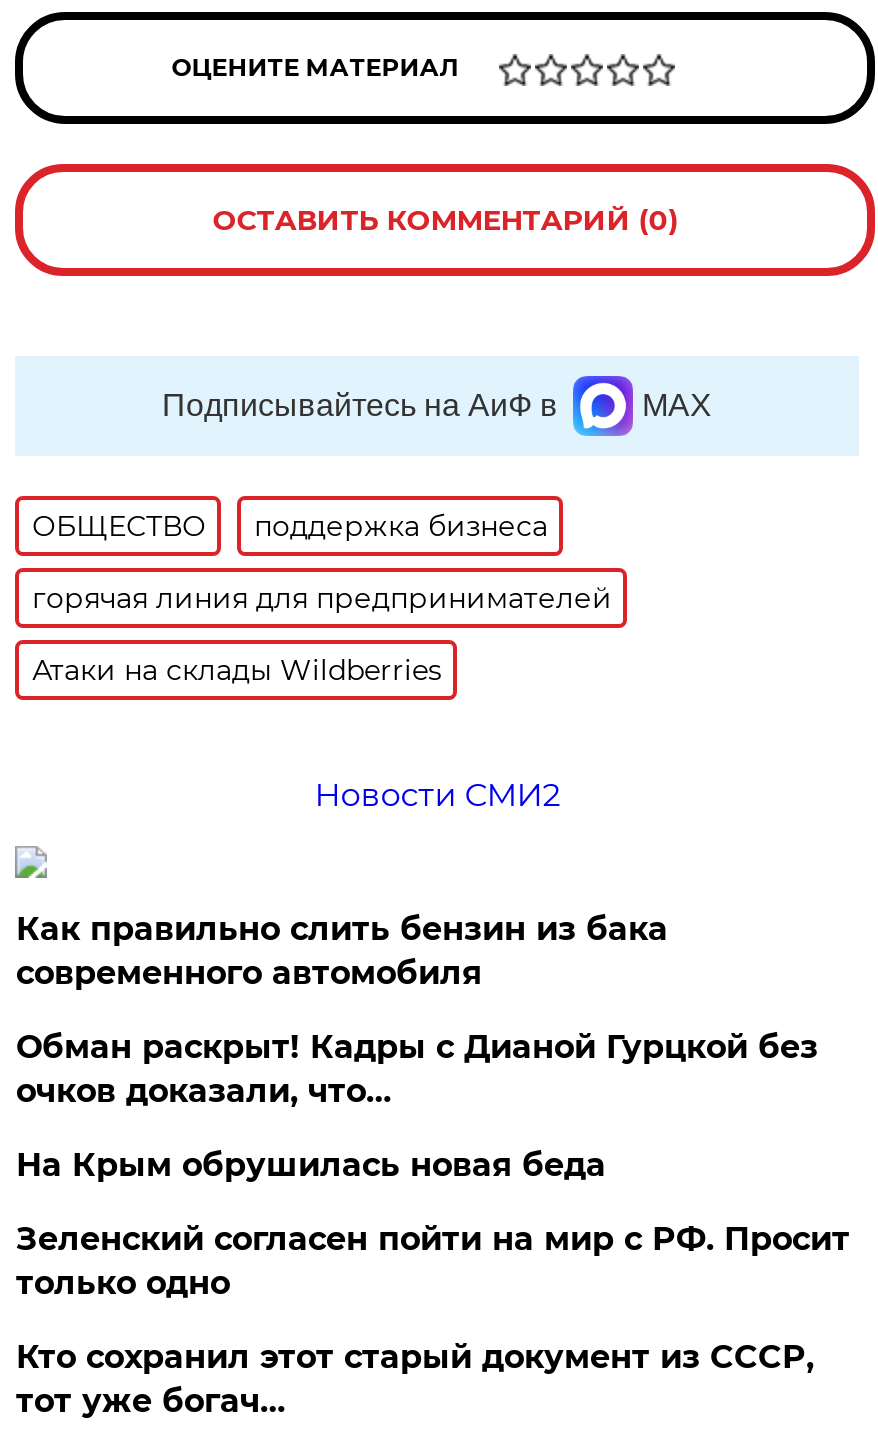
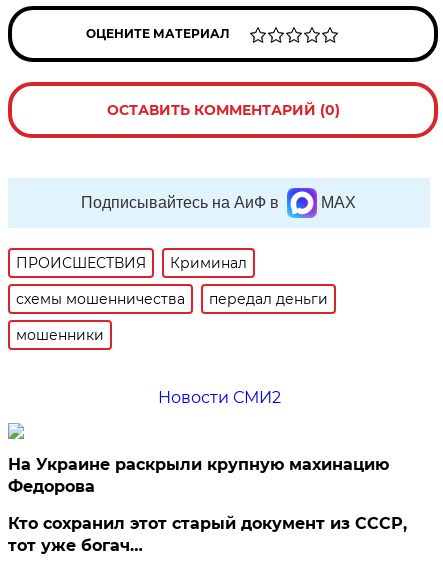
- ОБЩЕСТВО
- поддержка бизнеса
+ ПРОИСШЕСТВИЯ
+ Криминал

- горячая линия для предпринимателей
+ схемы мошенничества
+ передал деньги

- Атаки на склады Wildberries
+ мошенники

- Как правильно слить бензин из бака
- современного автомобиля
- Обман раскрыт! Кадры с Дианой Гурцкой без
- очков доказали, что…
- На Крым обрушилась новая беда
- Зеленский согласен пойти на мир с РФ. Просит
- только одно
+ На Украине раскрыли крупную махинацию
+ Федорова
